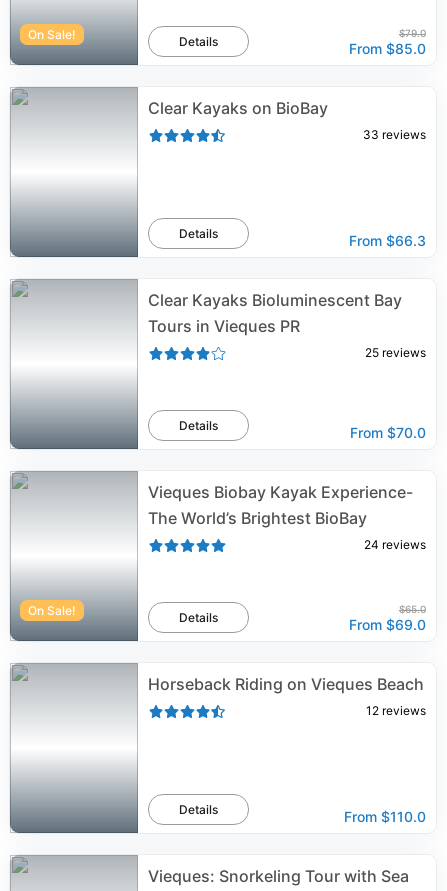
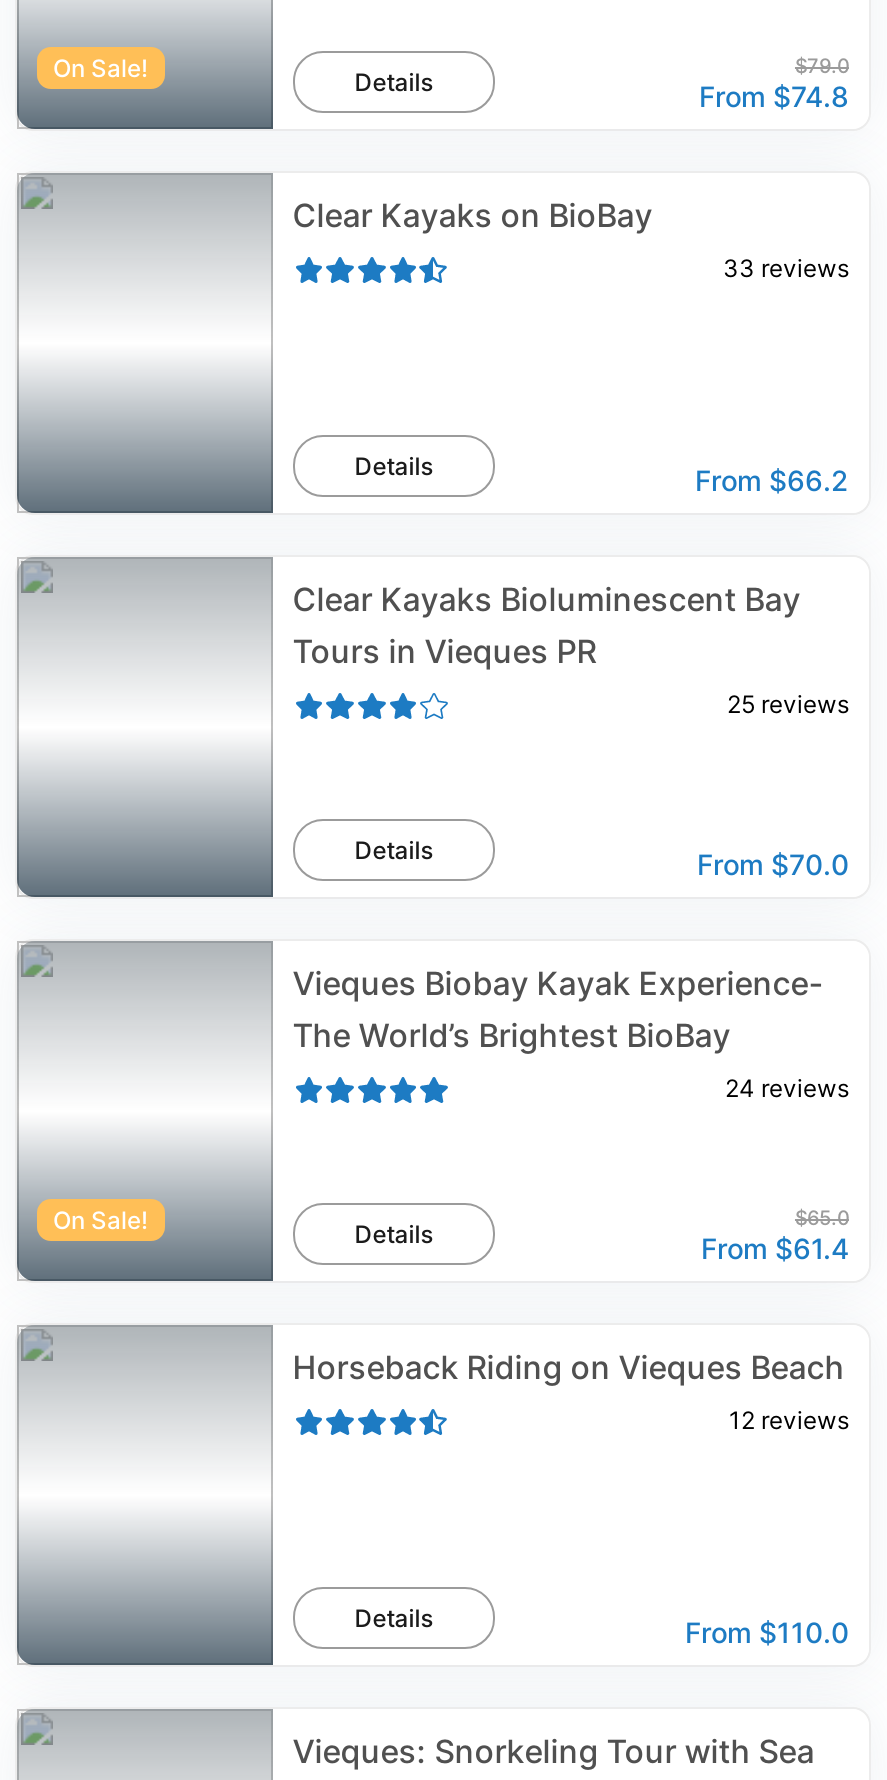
- From $85.0
+ From $74.8

- From $66.3
+ From $66.2

- From $69.0
+ From $61.4
